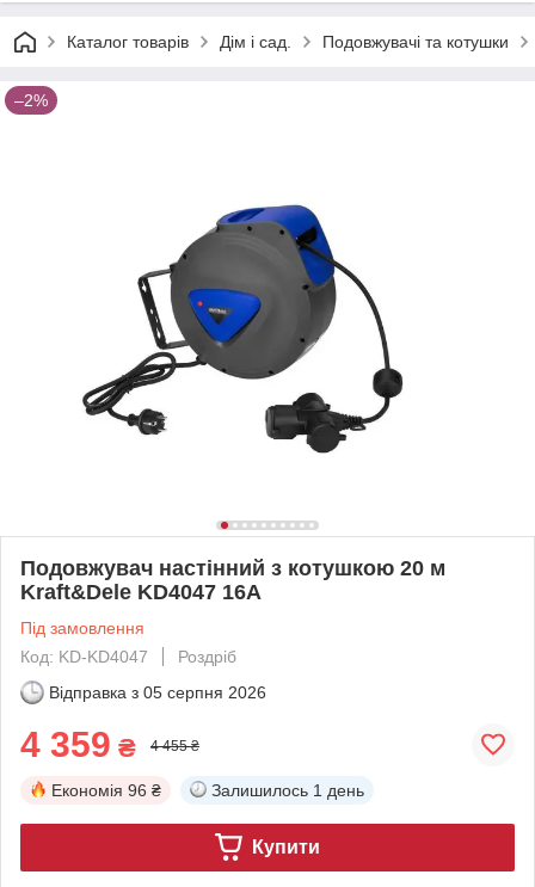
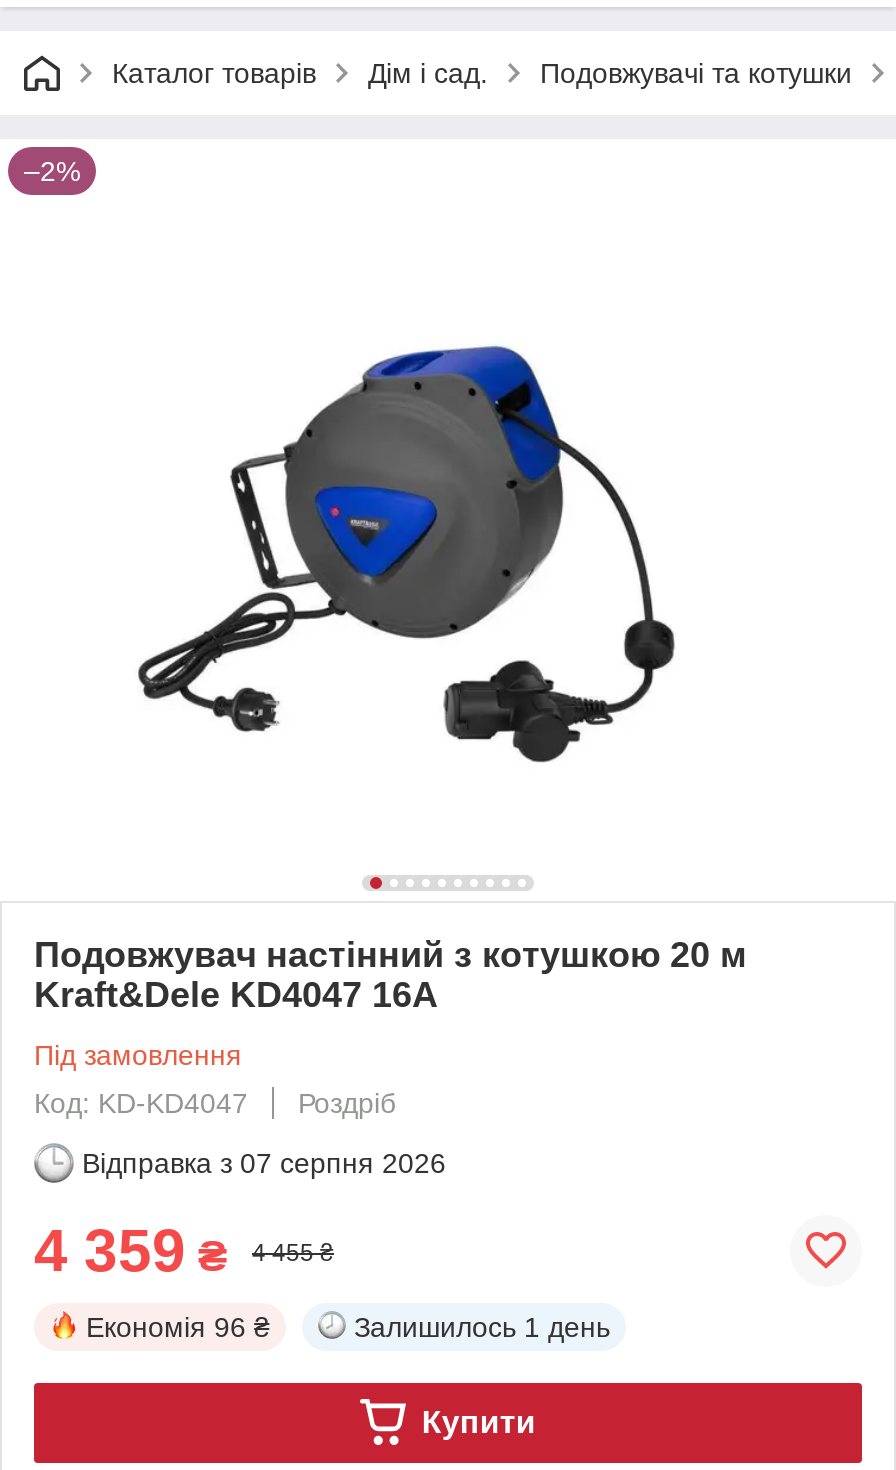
- Відправка з 05 серпня 2026
+ Відправка з 07 серпня 2026
